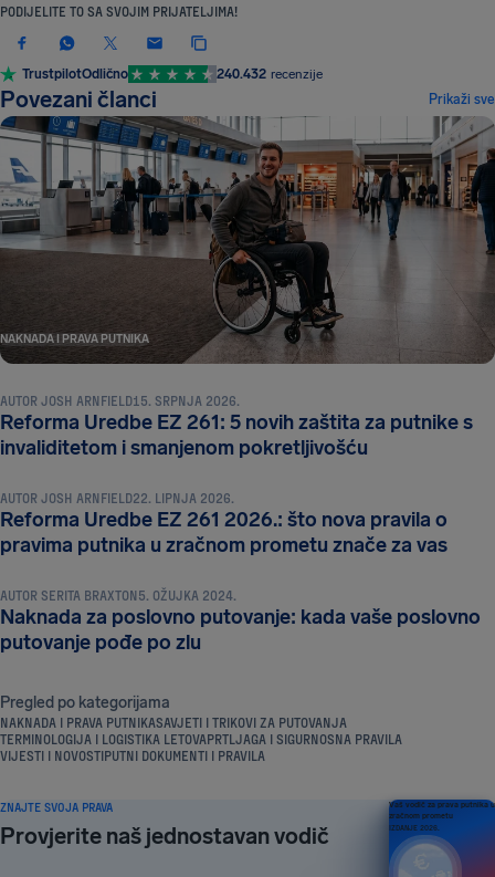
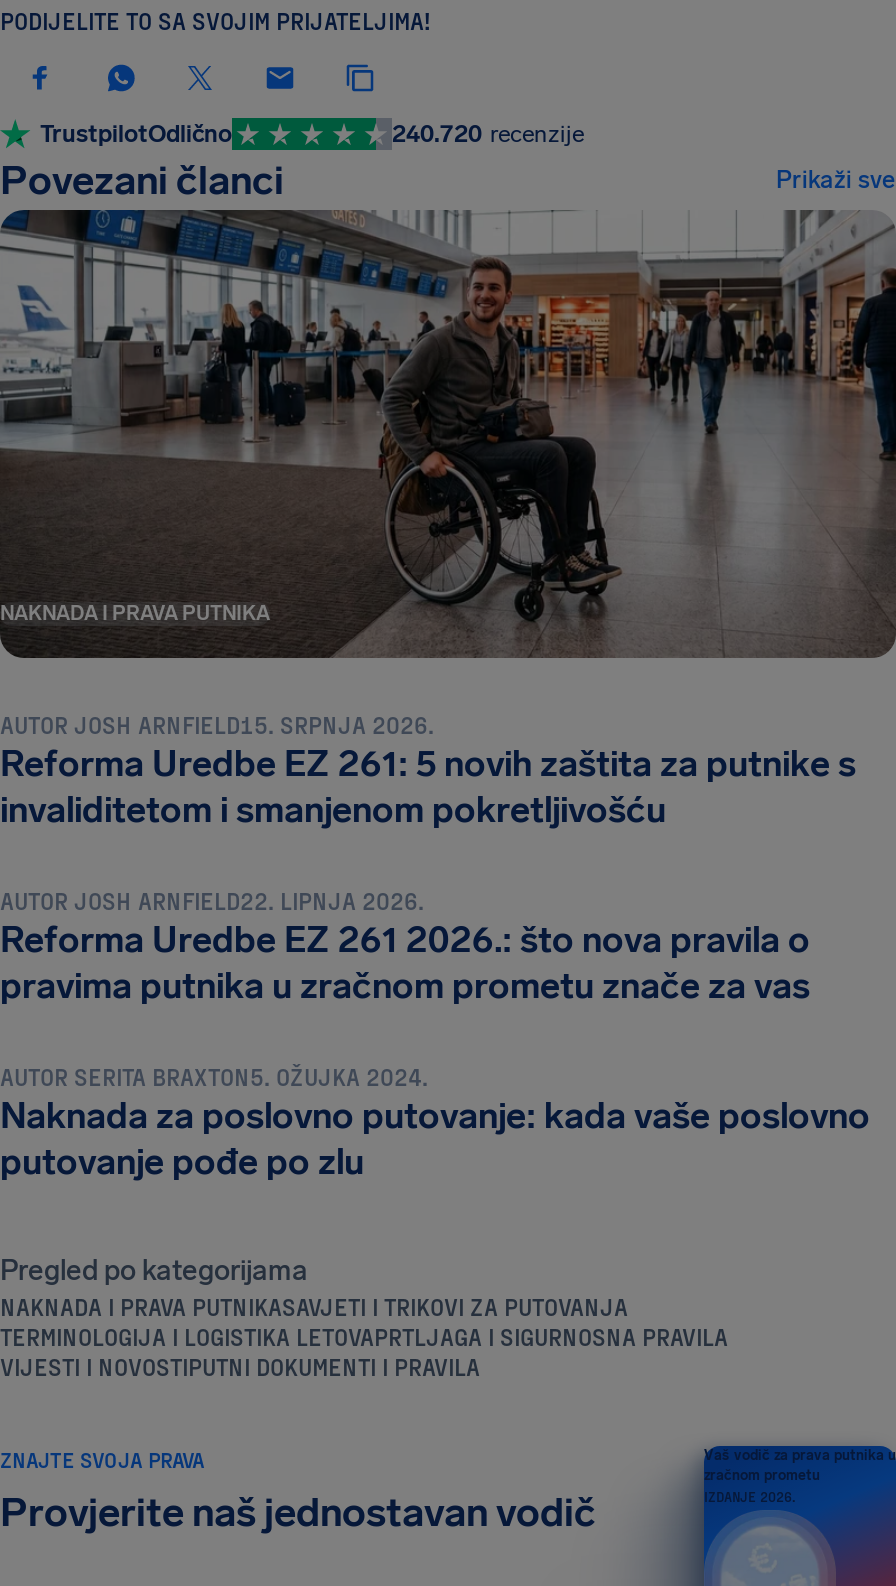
- 240.432 recenzije
+ 240.720 recenzije
